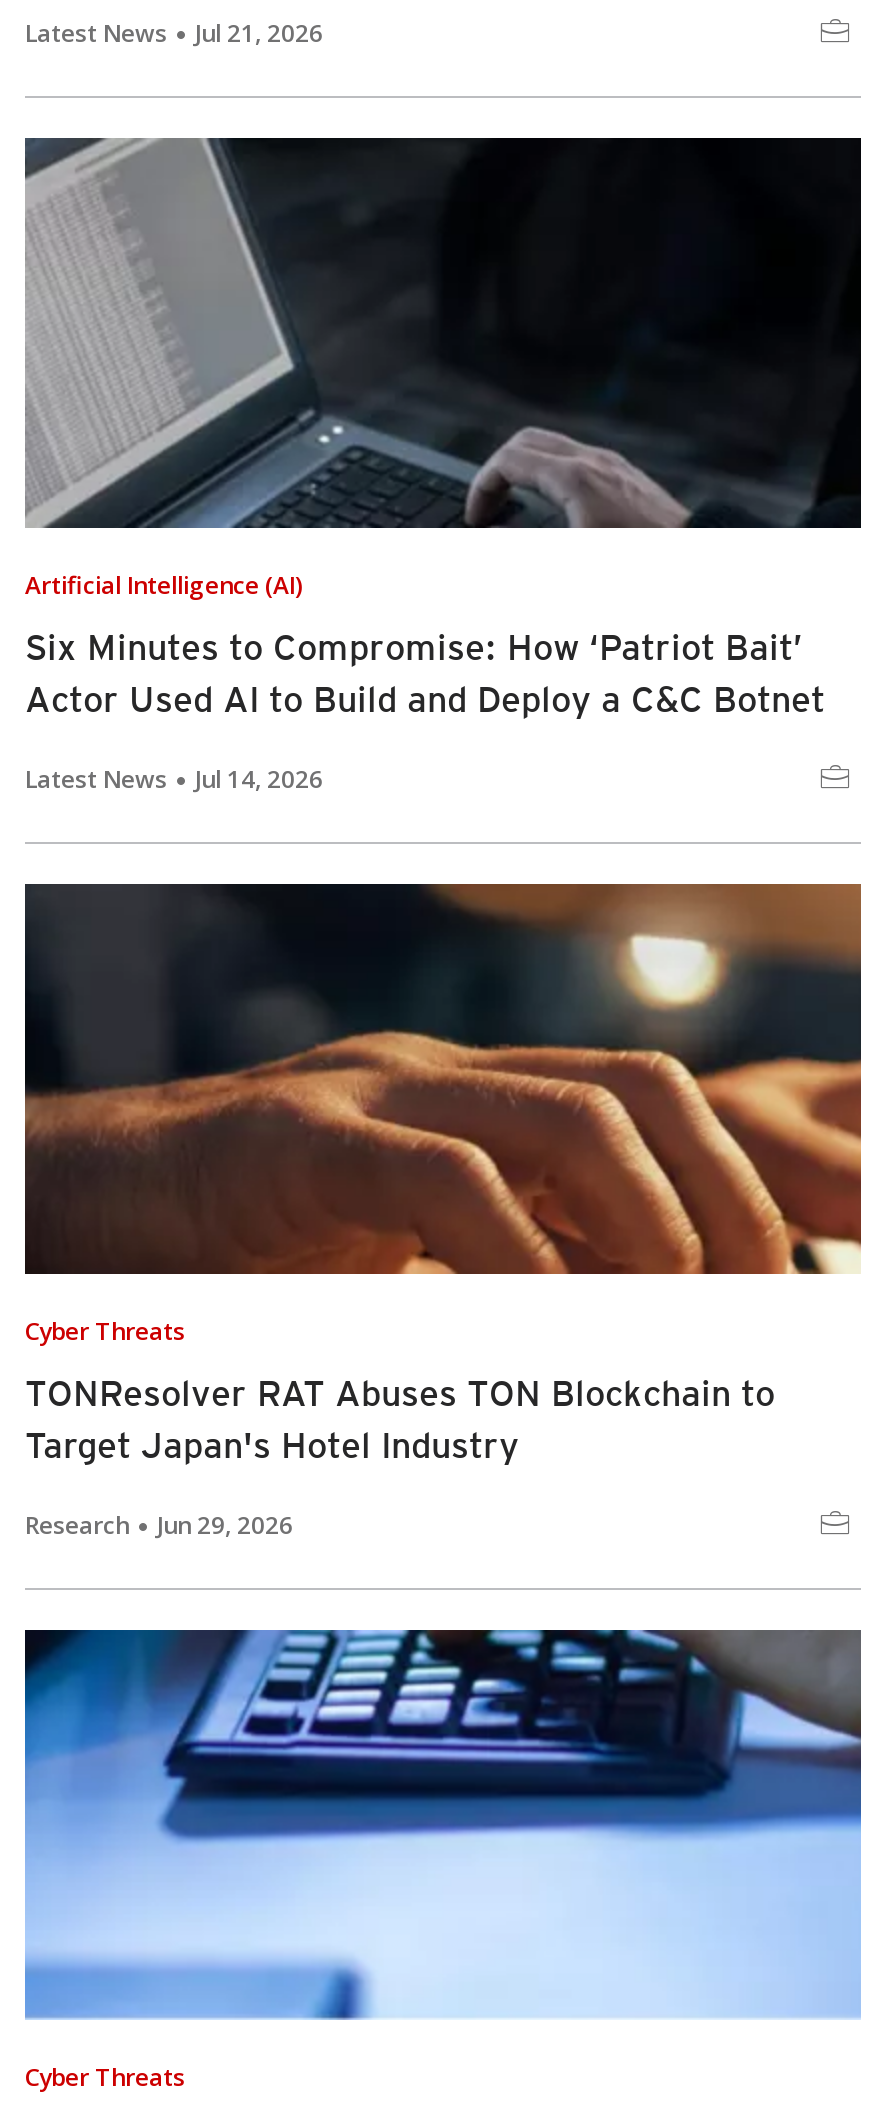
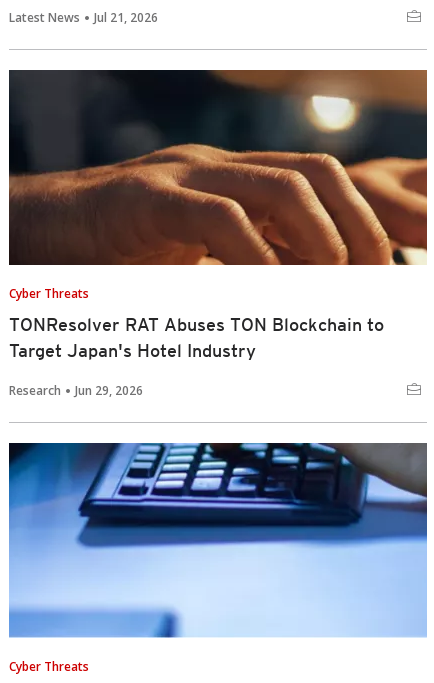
- [image]
- Artificial Intelligence (AI)
- Six Minutes to Compromise: How ‘Patriot Bait’
- Actor Used AI to Build and Deploy a C&C Botnet
- Latest News
- Jul 14, 2026
